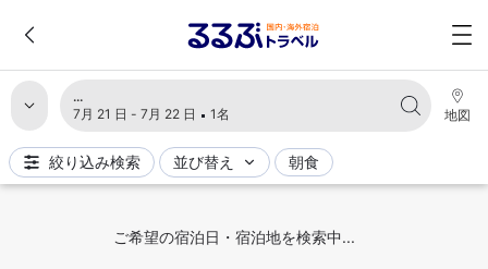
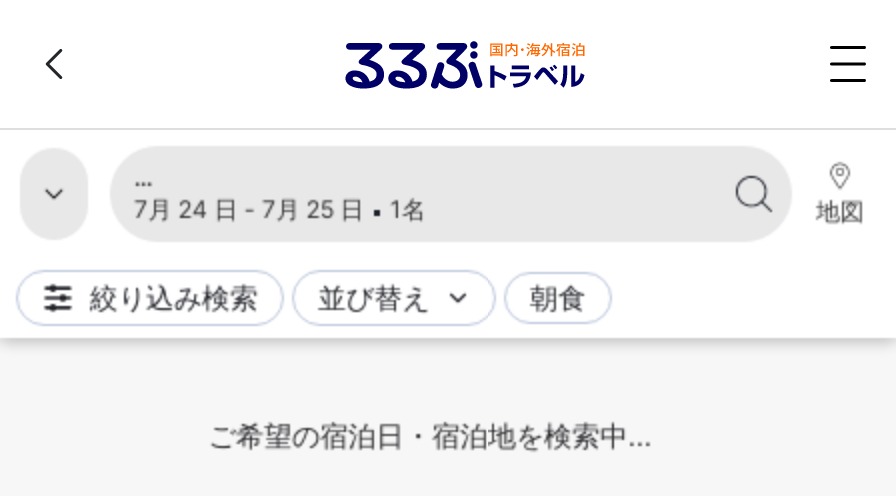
- 7月 21 日 - 7月 22 日 1名
+ 7月 24 日 - 7月 25 日 1名
